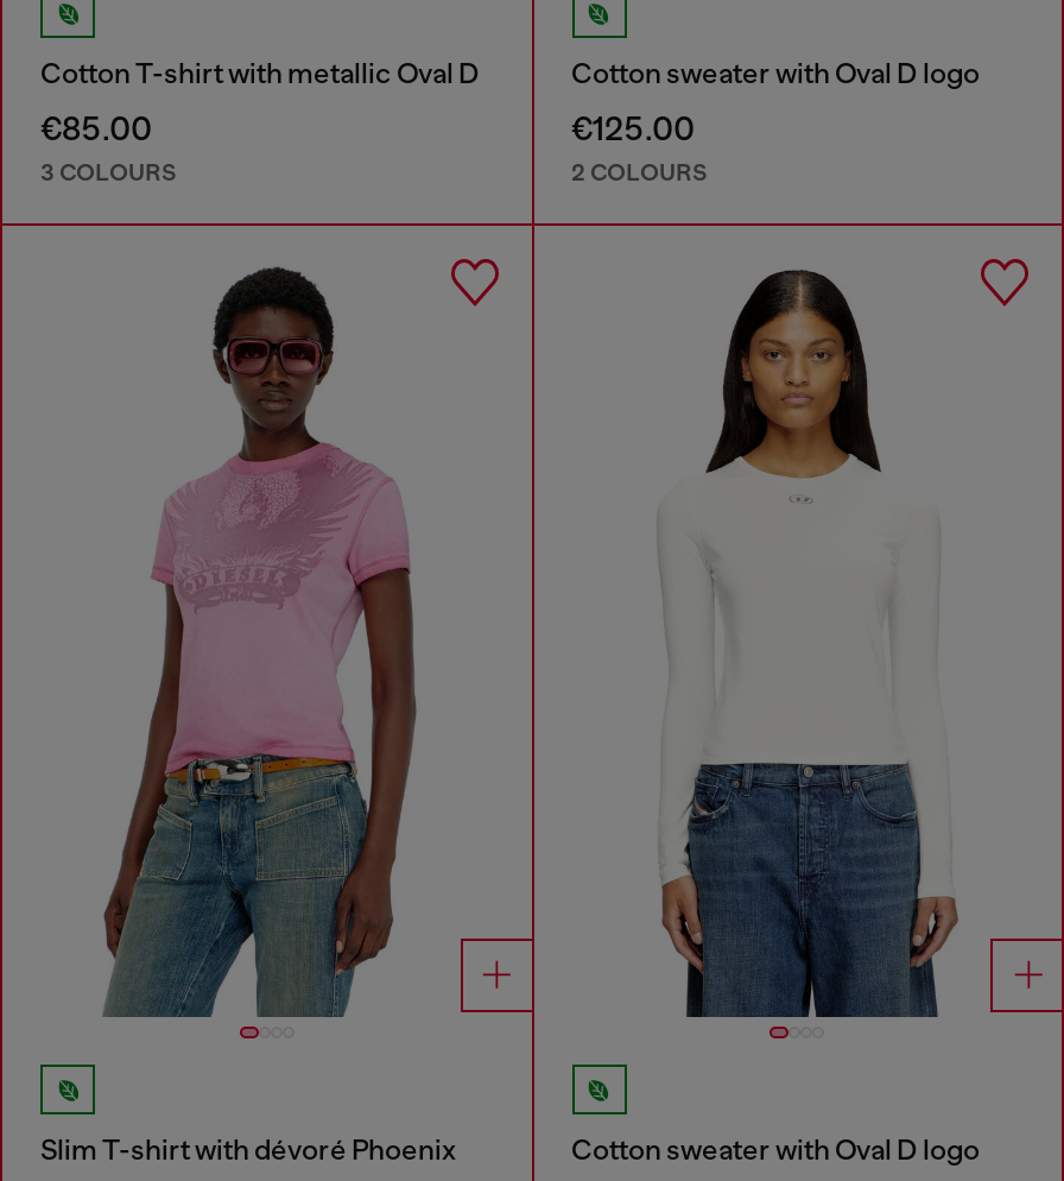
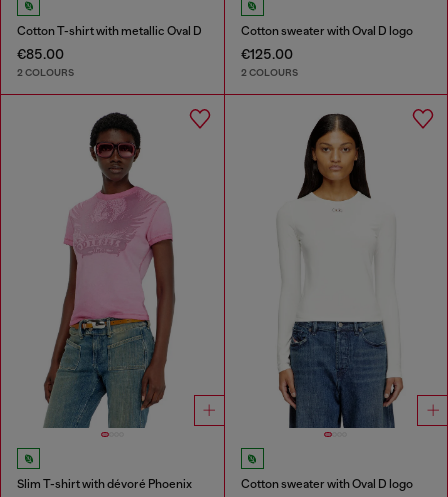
- 3 COLOURS
+ 2 COLOURS
